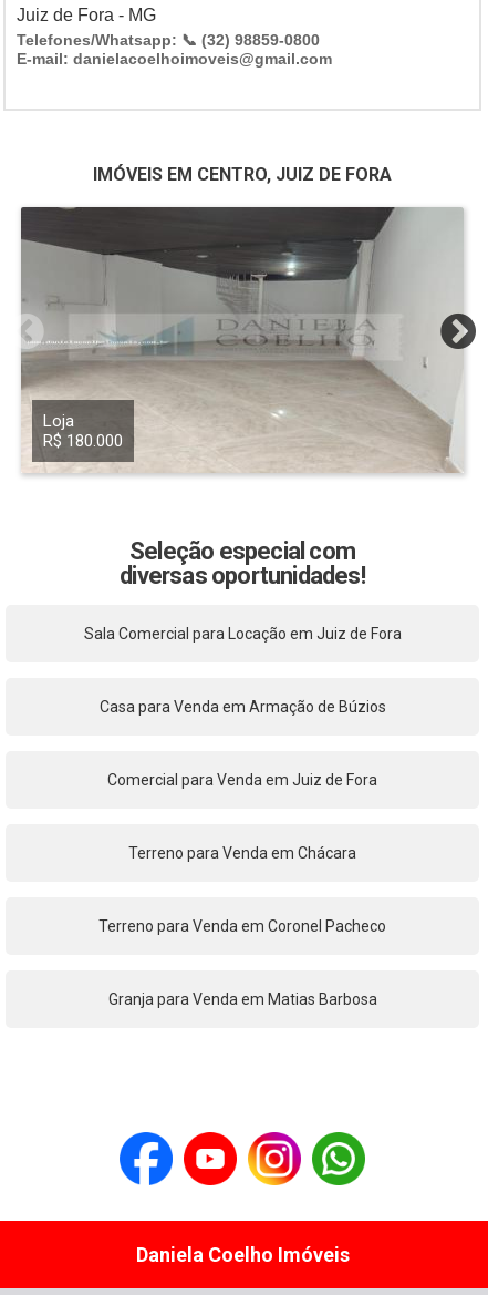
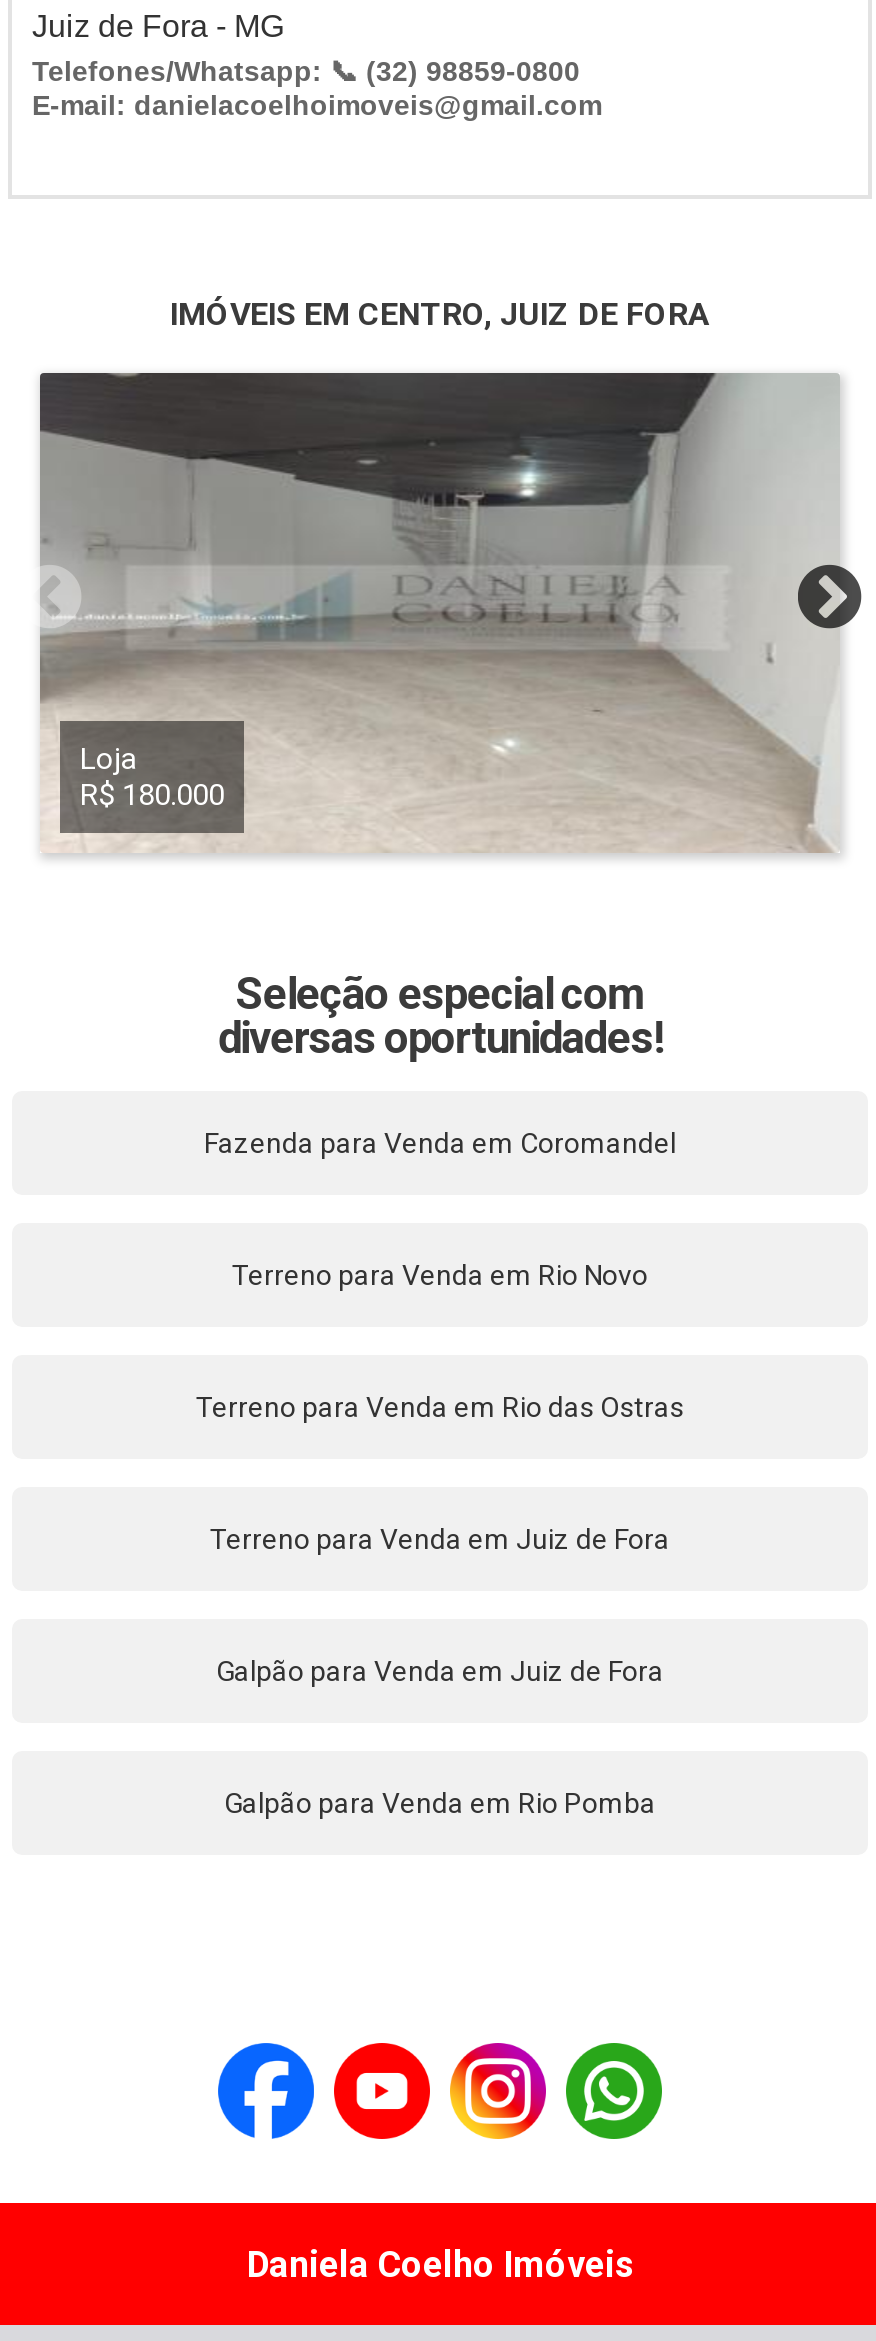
- Sala Comercial para Locação em Juiz de Fora
+ Fazenda para Venda em Coromandel

- Casa para Venda em Armação de Búzios
+ Terreno para Venda em Rio Novo

- Comercial para Venda em Juiz de Fora
+ Terreno para Venda em Rio das Ostras

- Terreno para Venda em Chácara
+ Terreno para Venda em Juiz de Fora

- Terreno para Venda em Coronel Pacheco
+ Galpão para Venda em Juiz de Fora

- Granja para Venda em Matias Barbosa
+ Galpão para Venda em Rio Pomba
